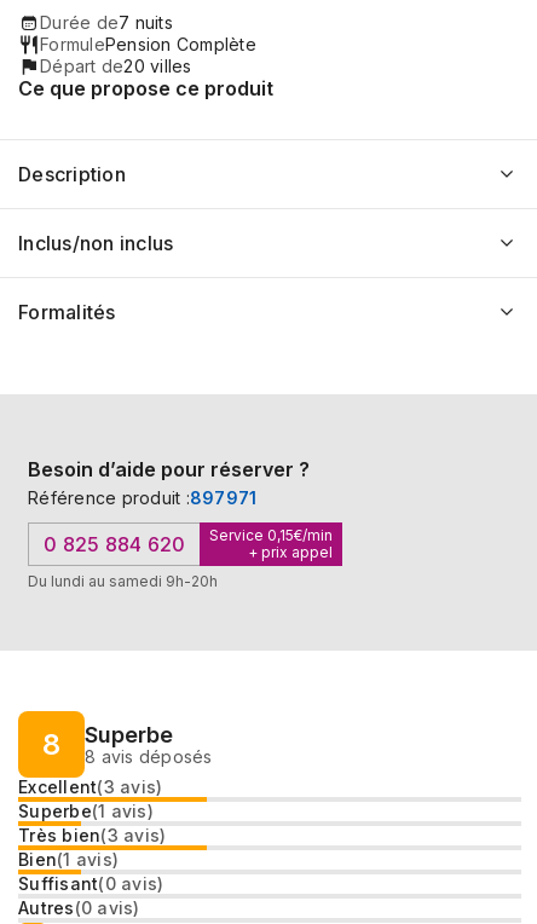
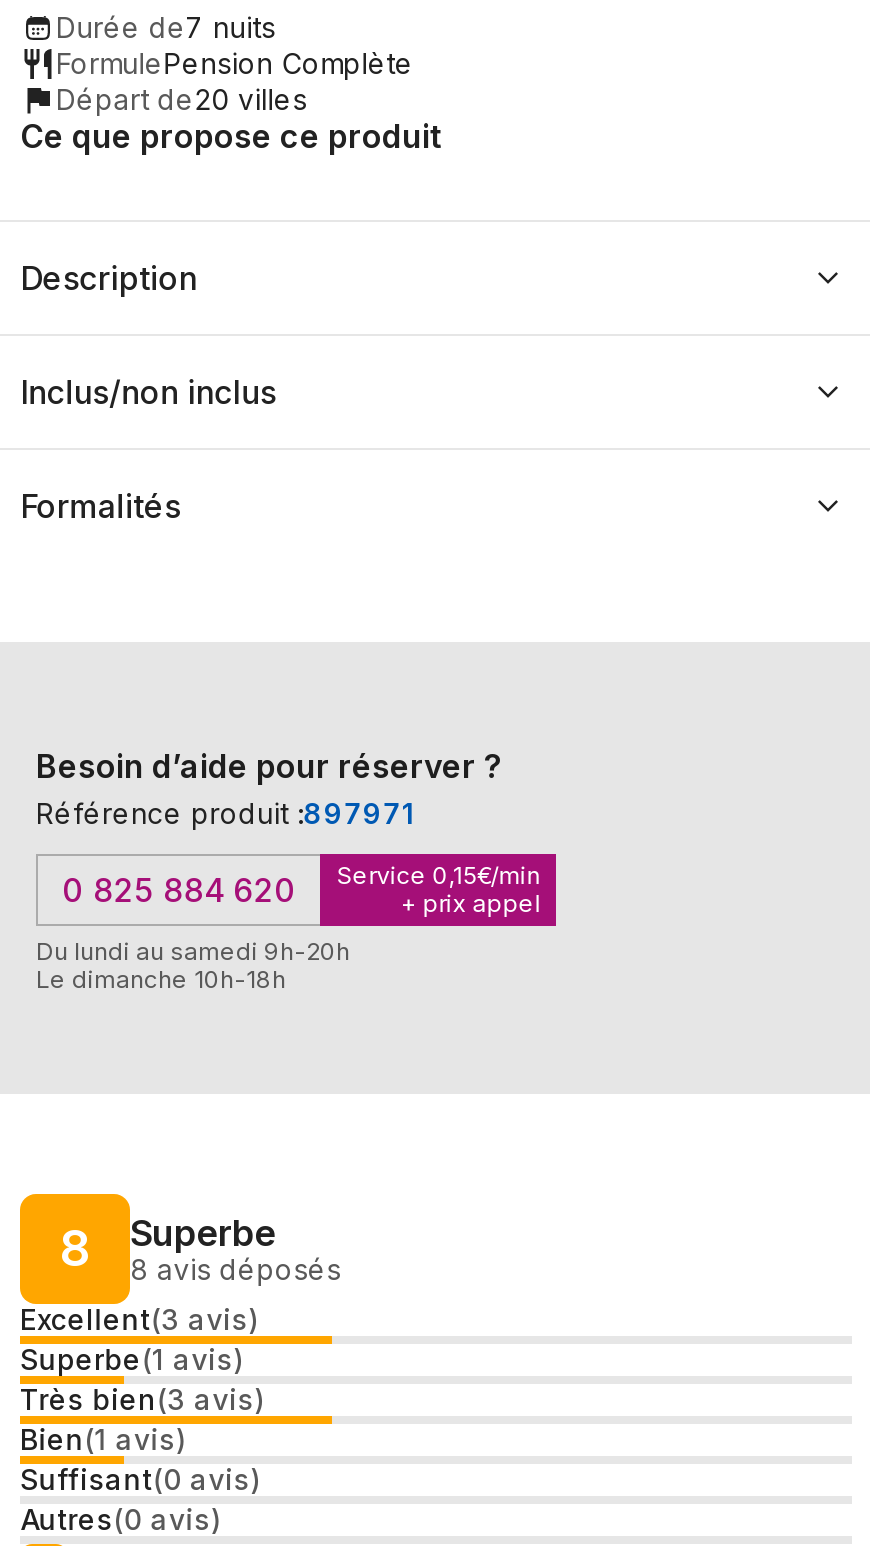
+ Le dimanche 10h-18h
